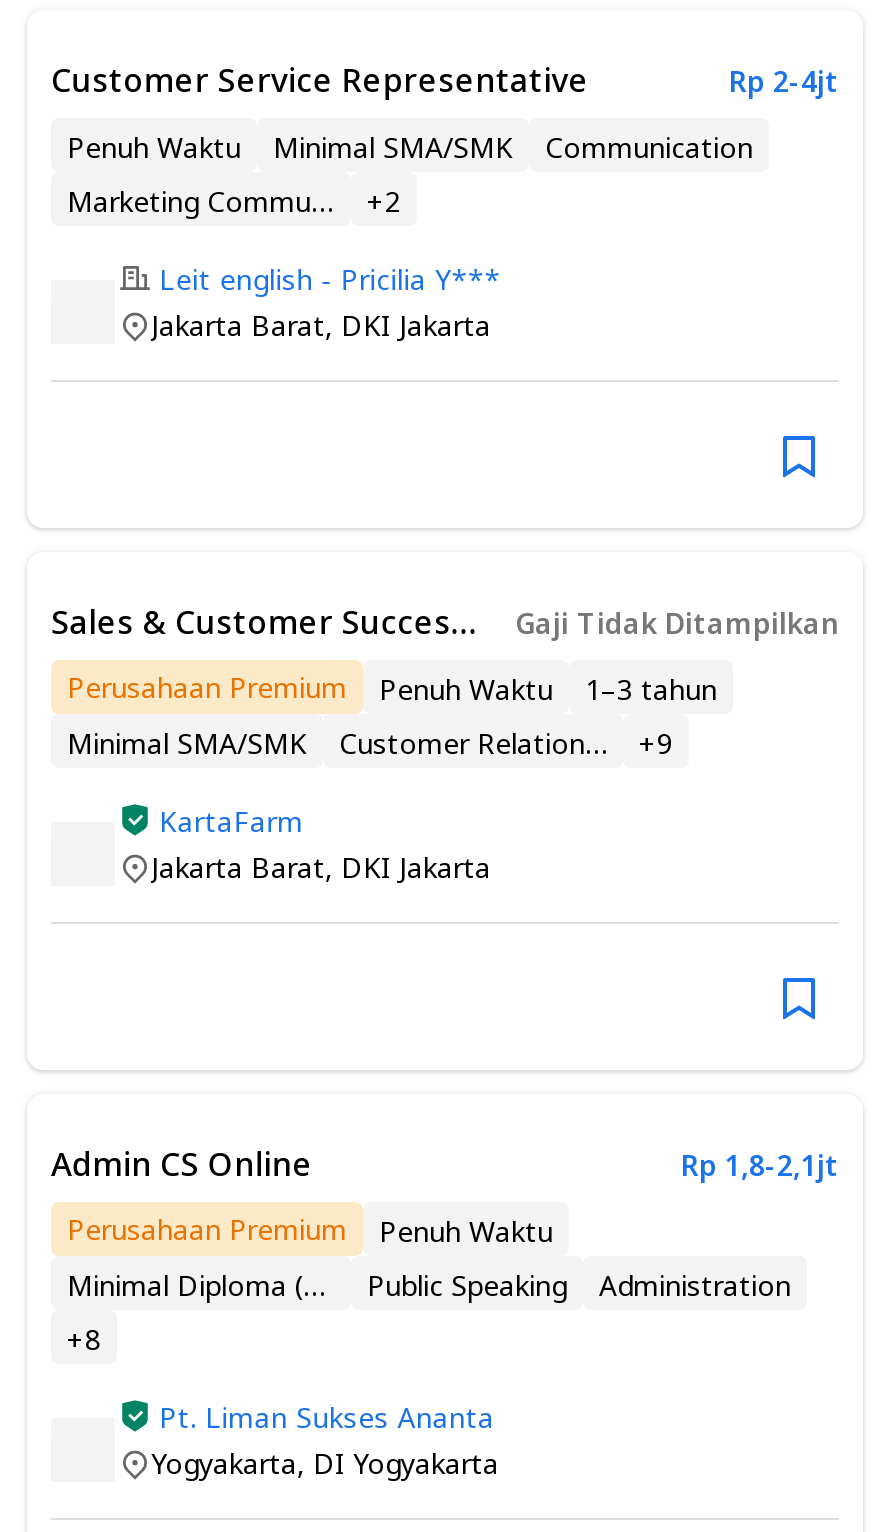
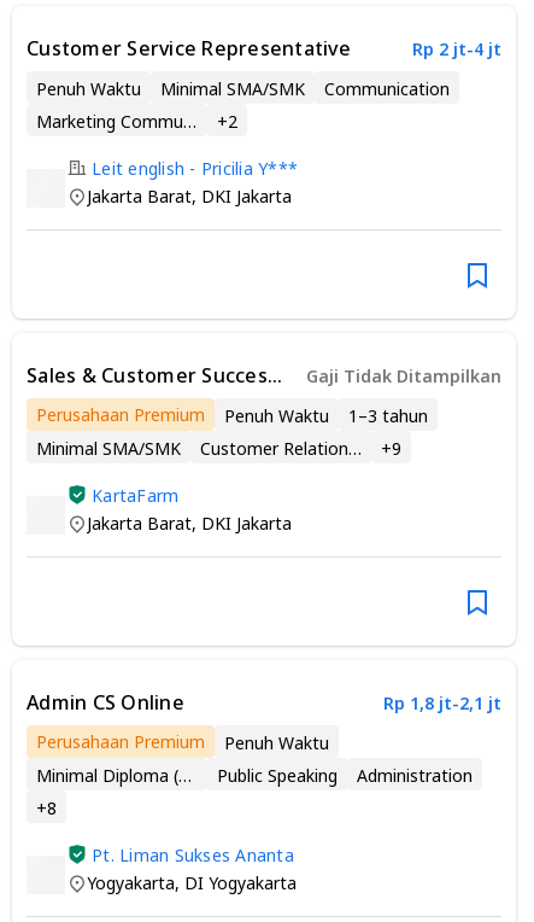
- Rp 2-4jt
+ Rp 2 jt-4 jt

- Rp 1,8-2,1jt
+ Rp 1,8 jt-2,1 jt
